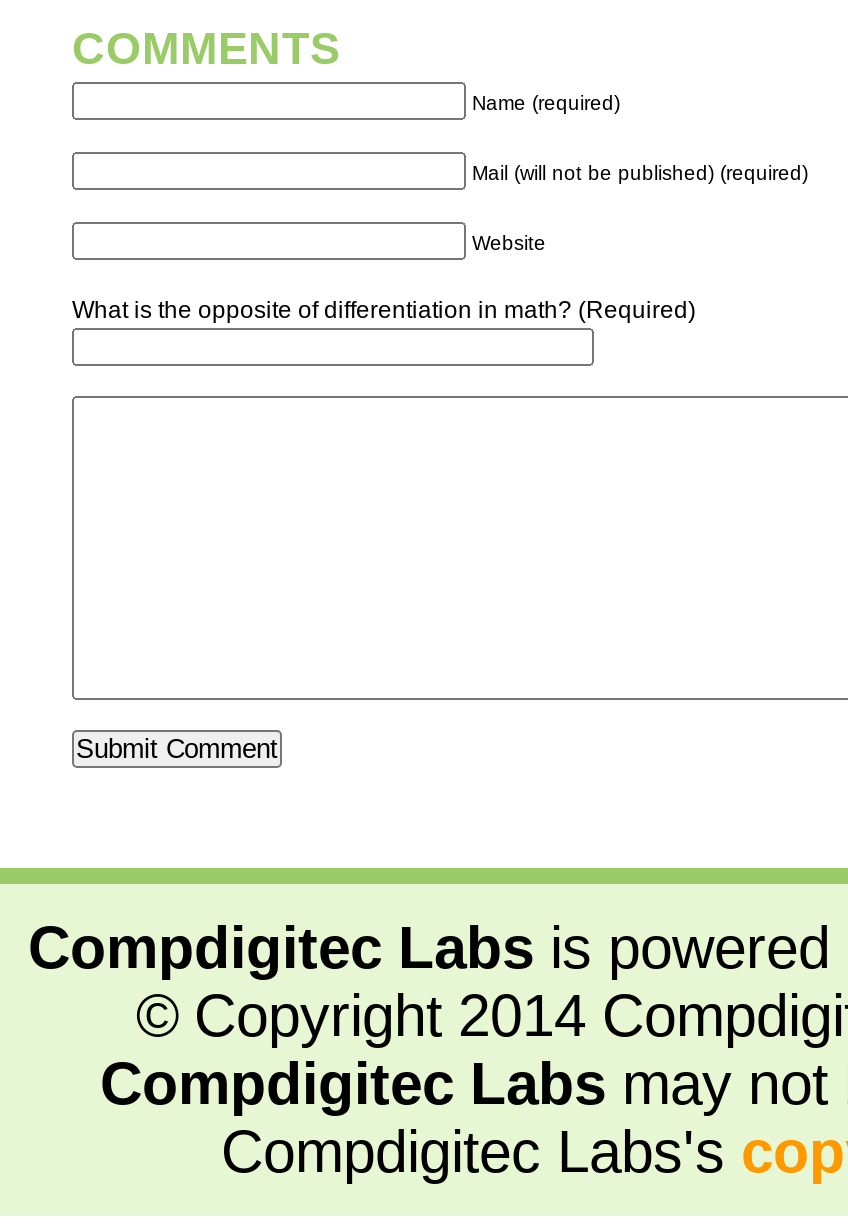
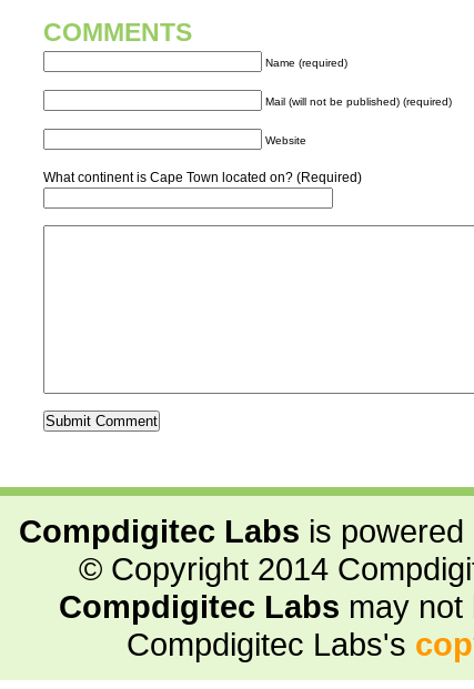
- What is the opposite of differentiation in math? (Required)
+ What continent is Cape Town located on? (Required)
